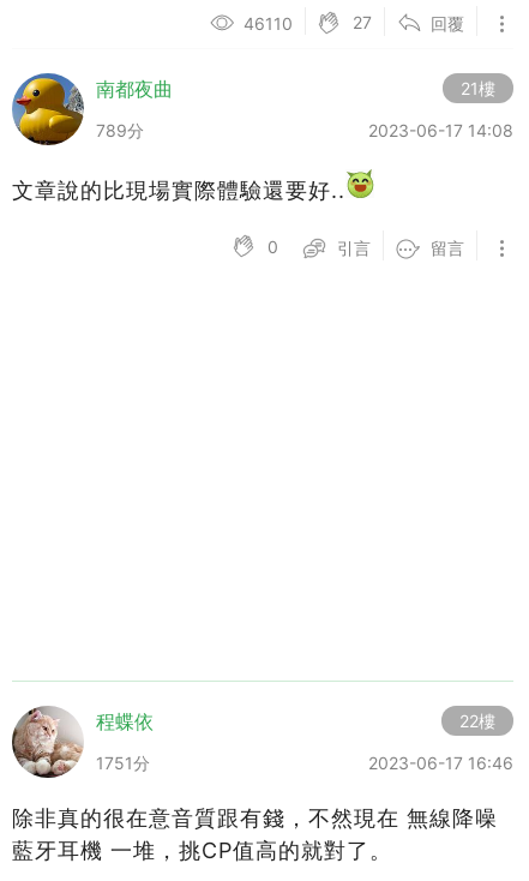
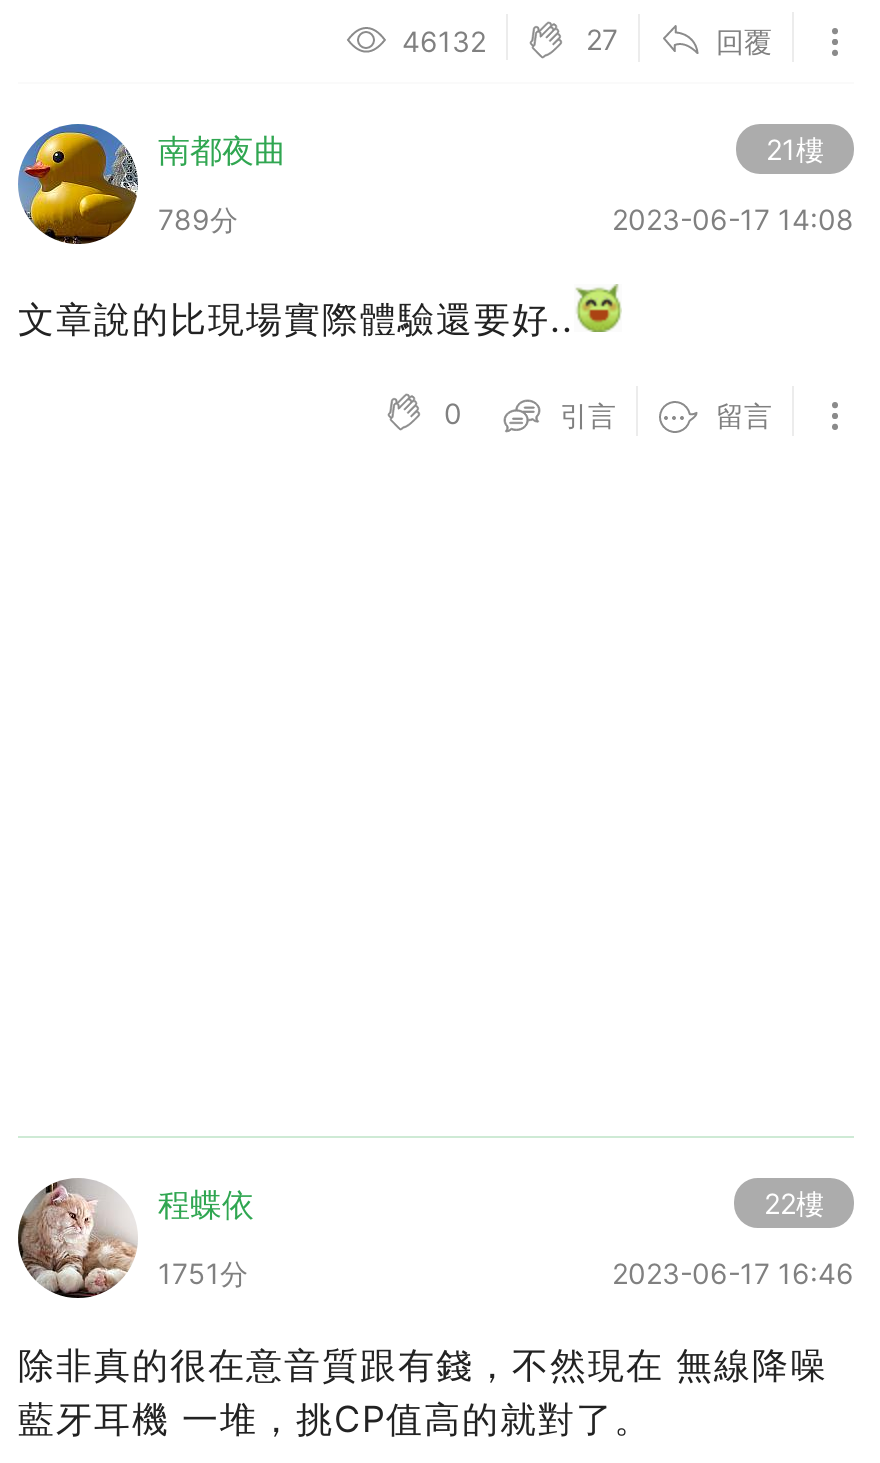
- 46110
+ 46132
